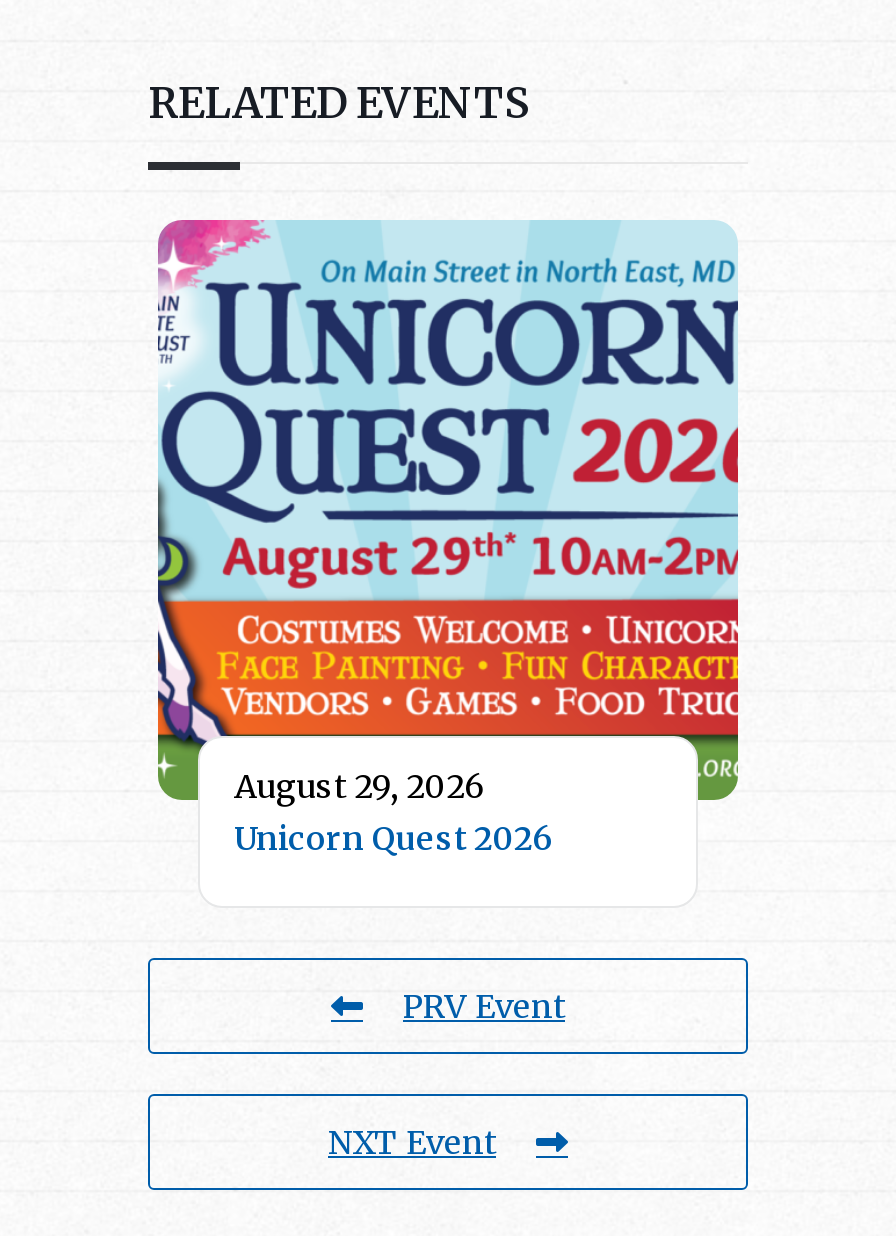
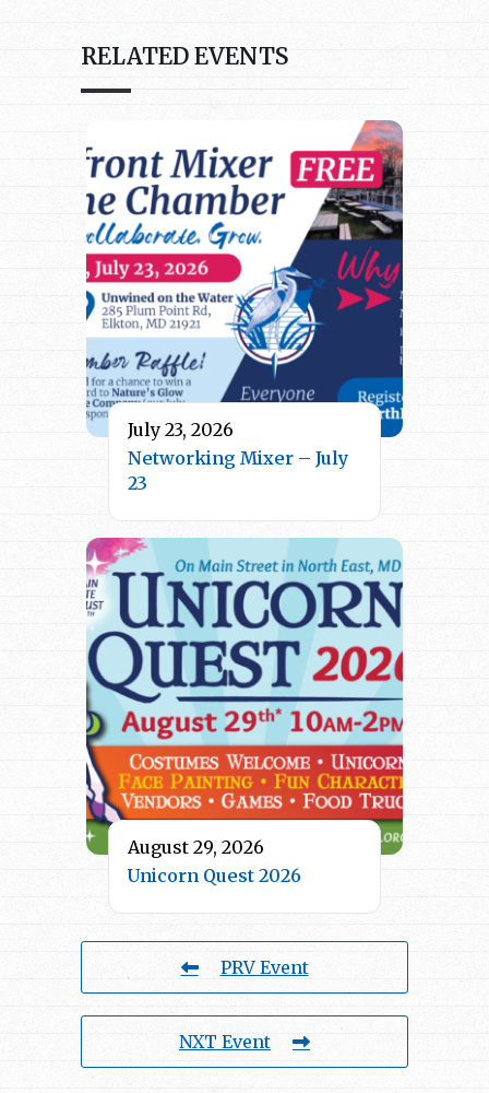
+ [image]
+ July 23, 2026
+ Networking Mixer – July
+ 23
